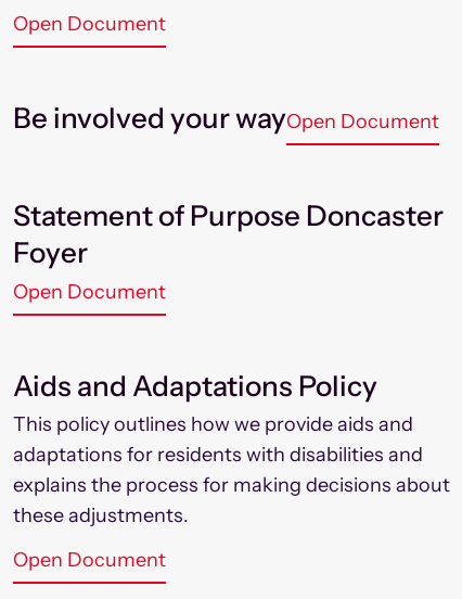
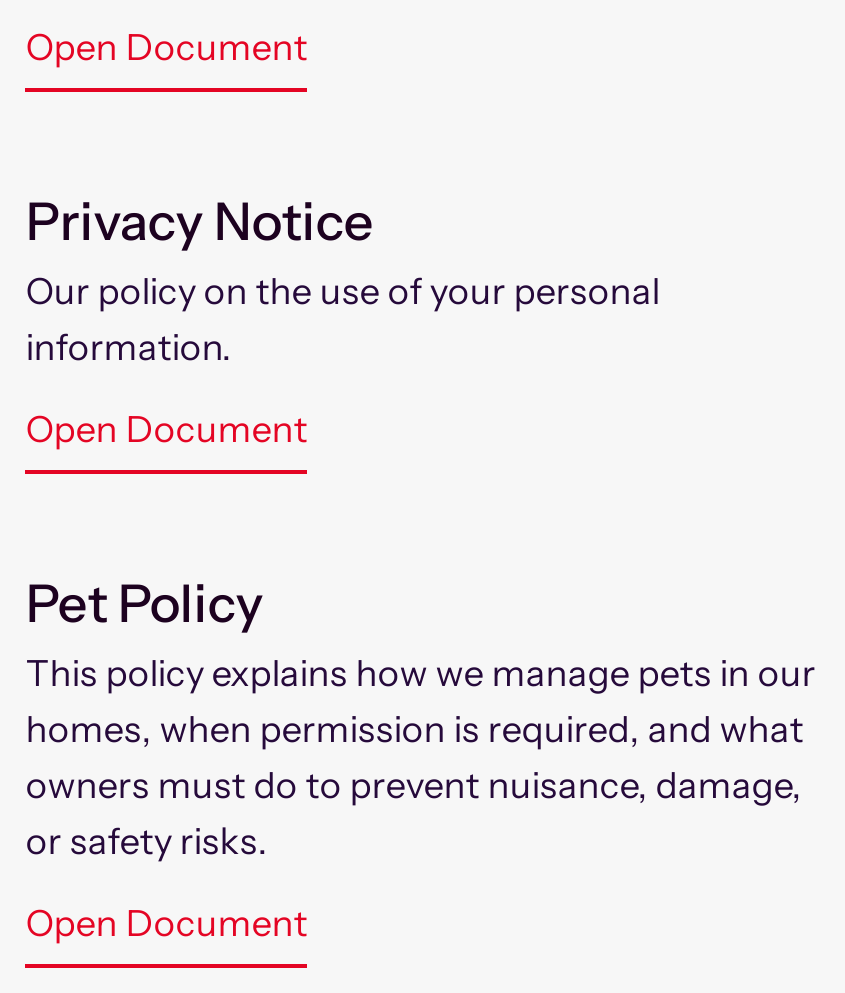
- Be involved your wayOpen Document
- Statement of Purpose Doncaster
- Foyer
+ Privacy Notice
+ Our policy on the use of your personal
+ information.

- Aids and Adaptations Policy
- This policy outlines how we provide aids and
- adaptations for residents with disabilities and
- explains the process for making decisions about
- these adjustments.
+ Pet Policy
+ This policy explains how we manage pets in our
+ homes, when permission is required, and what
+ owners must do to prevent nuisance, damage,
+ or safety risks.
